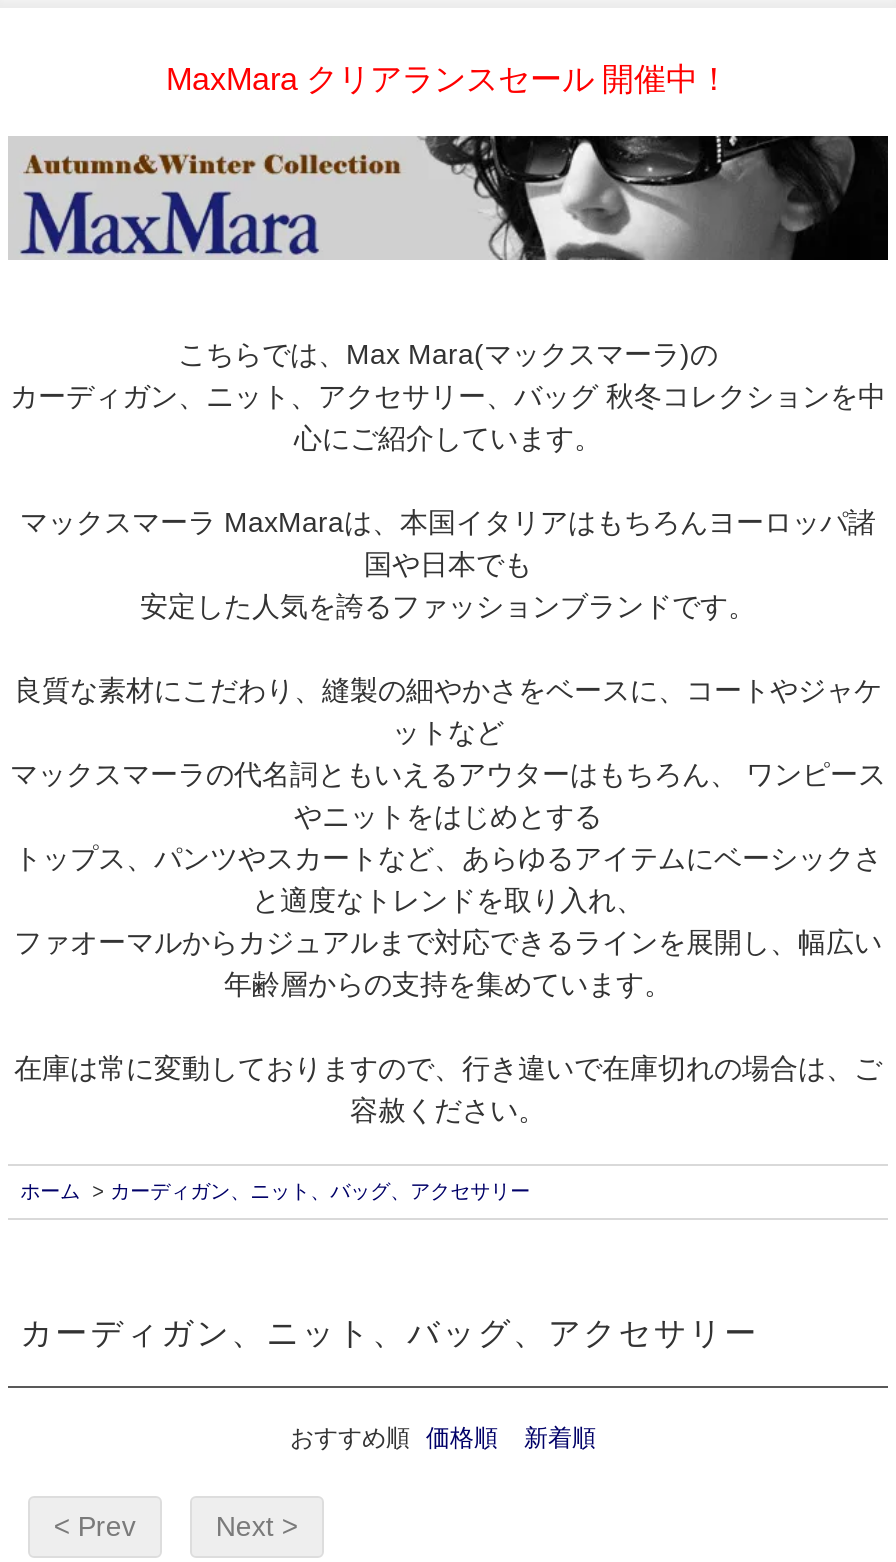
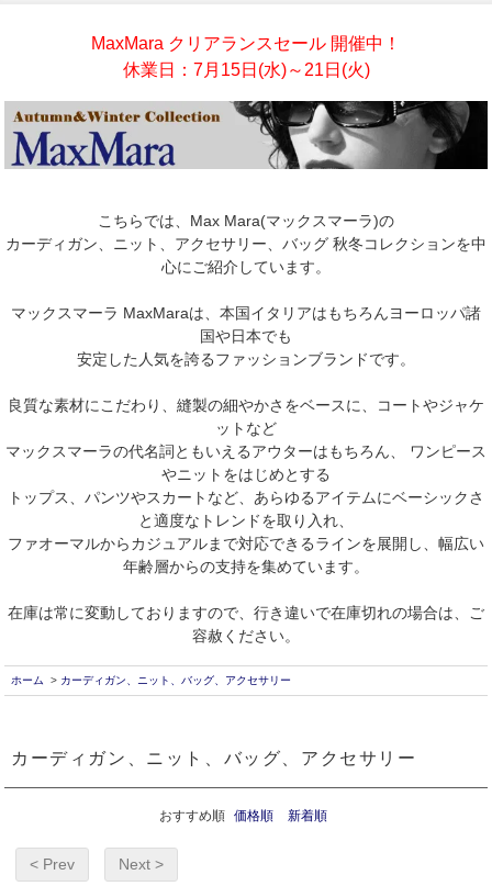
+ 休業日：7月15日(水)～21日(火)
